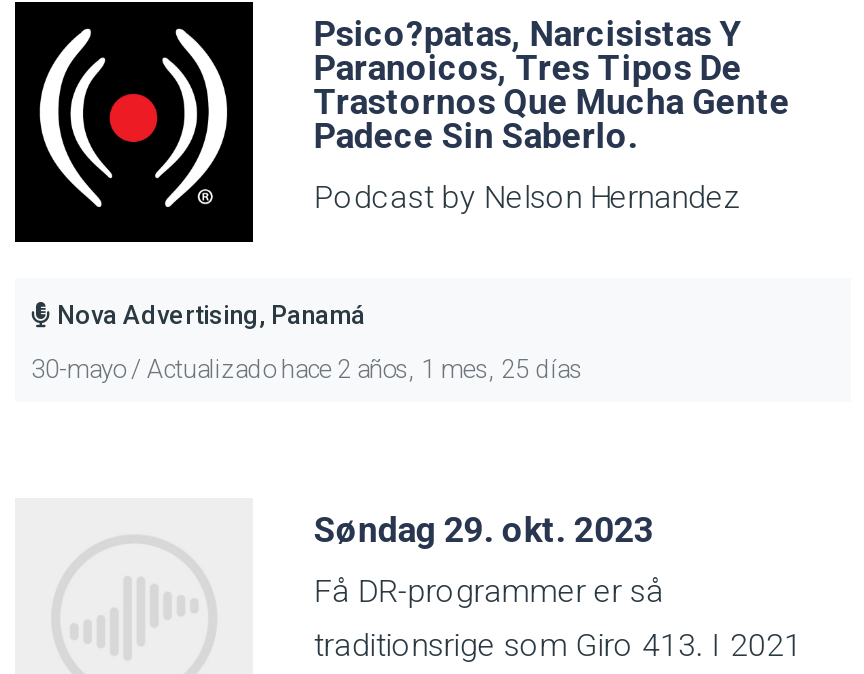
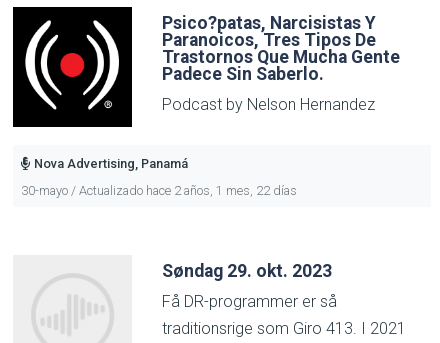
- 30-mayo / Actualizado hace 2 años, 1 mes, 25 días
+ 30-mayo / Actualizado hace 2 años, 1 mes, 22 días
